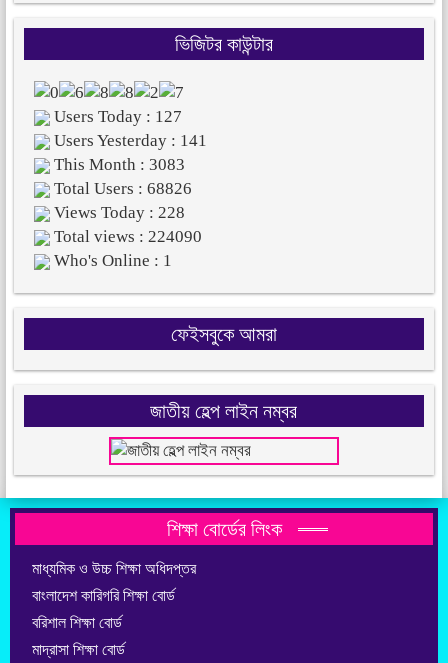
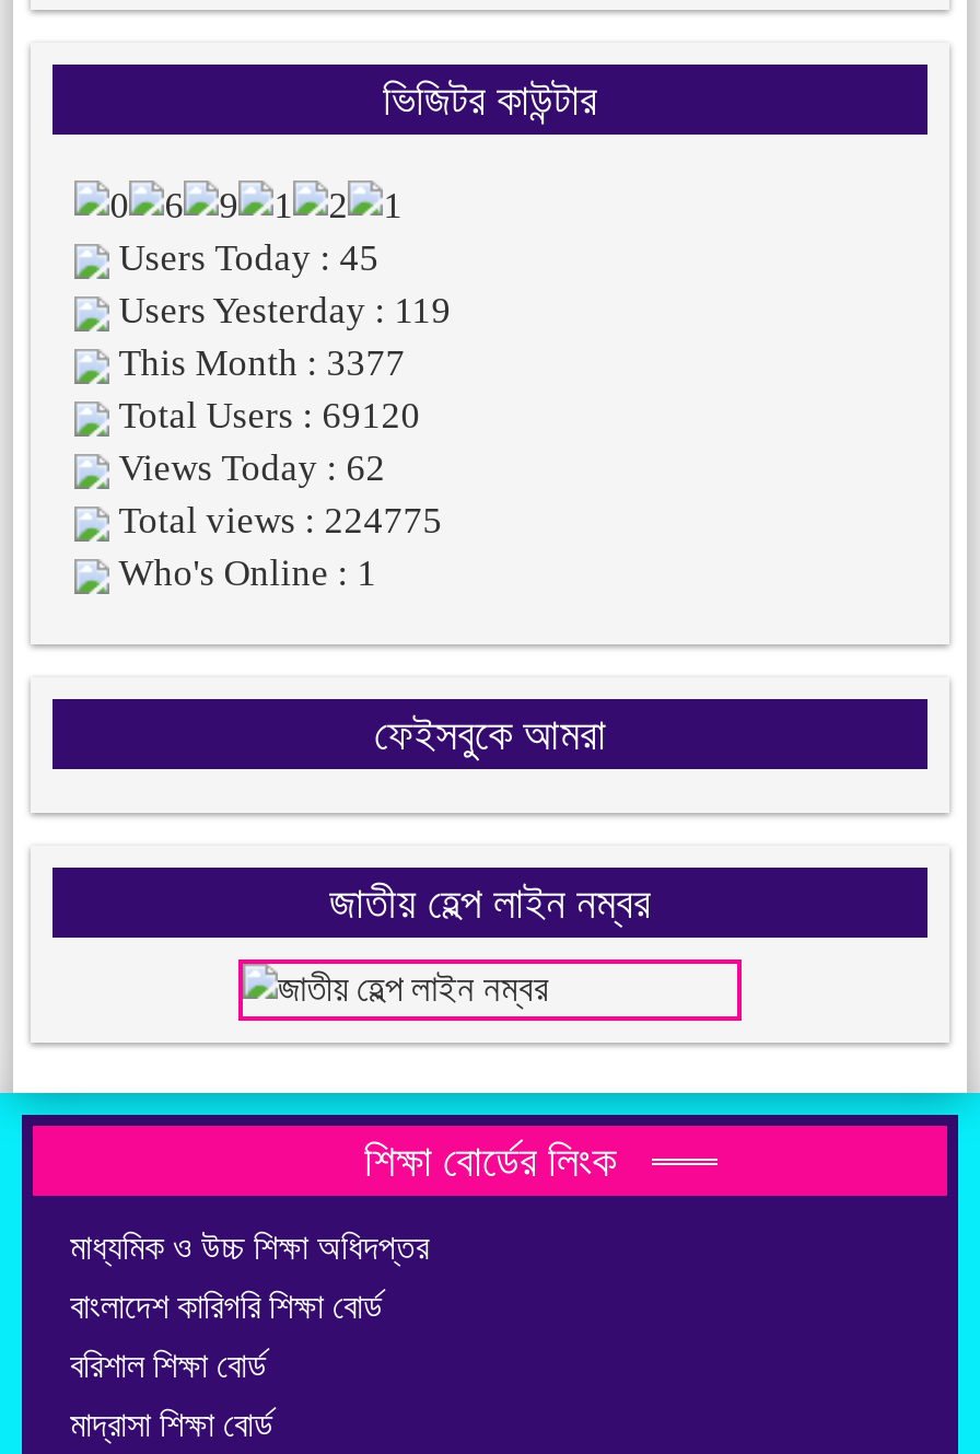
- Users Today : 127
+ Users Today : 45

- Users Yesterday : 141
+ Users Yesterday : 119

- This Month : 3083
+ This Month : 3377

- Total Users : 68826
+ Total Users : 69120

- Views Today : 228
+ Views Today : 62

- Total views : 224090
+ Total views : 224775
